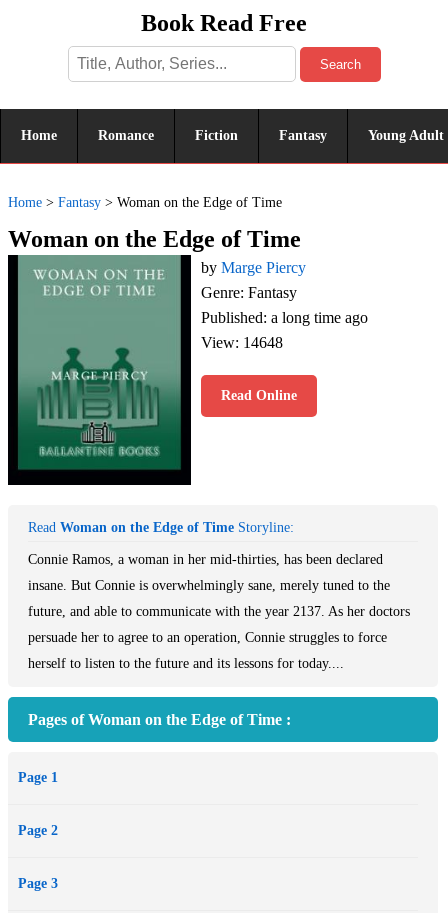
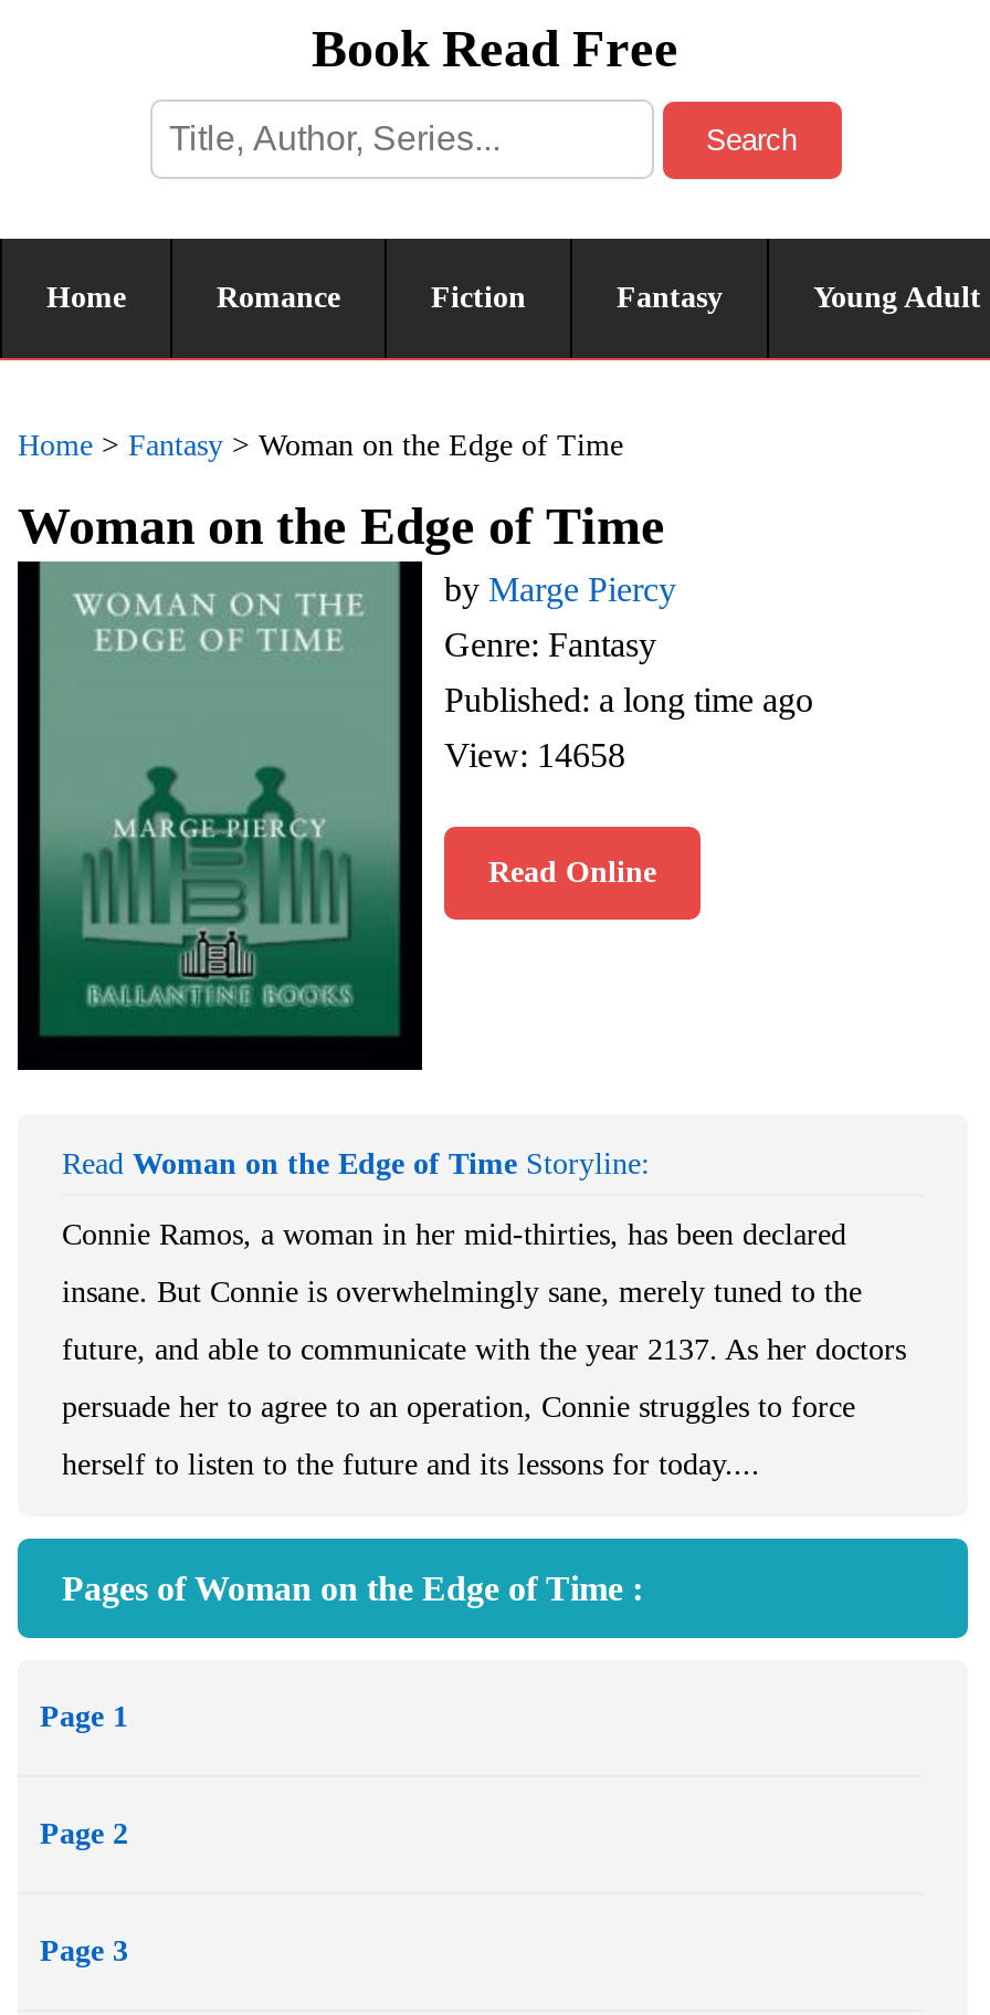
- View: 14648
+ View: 14658
